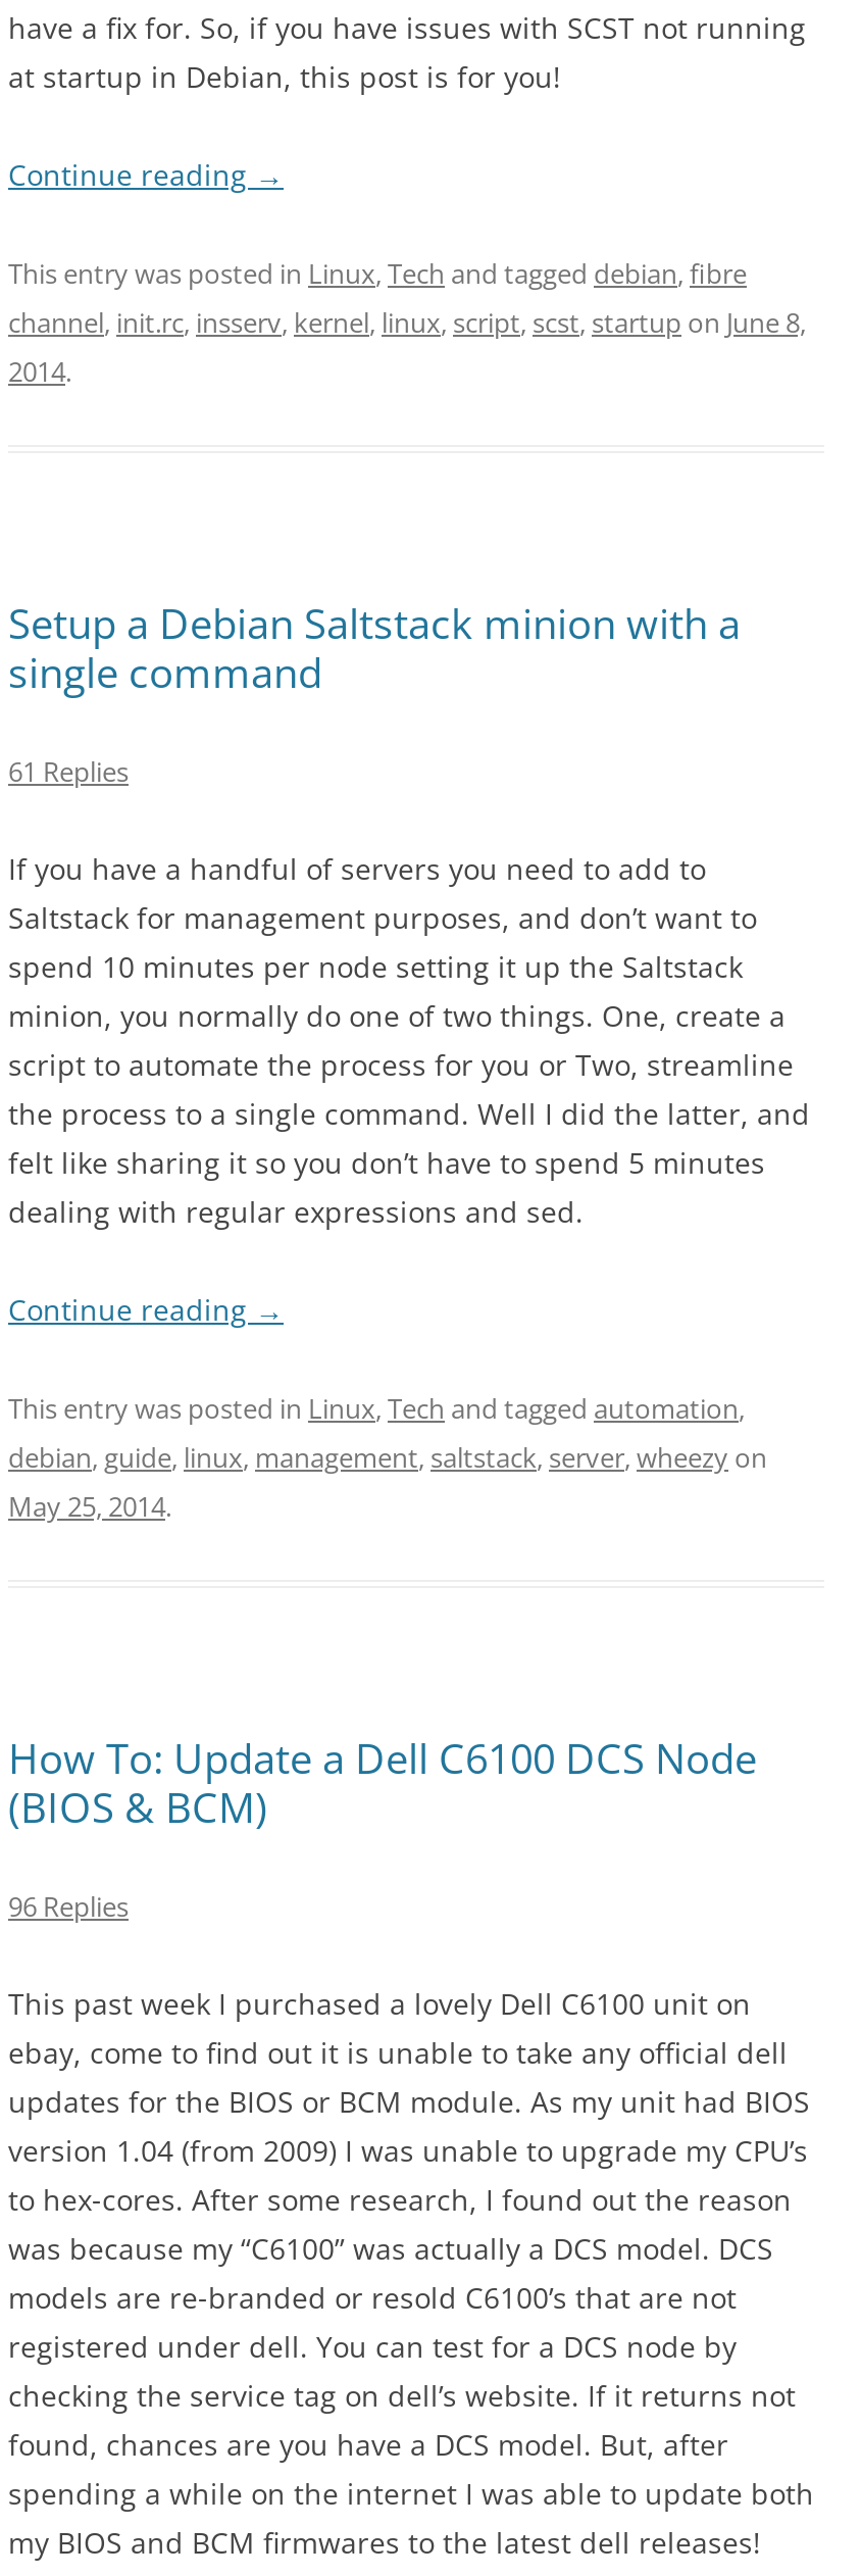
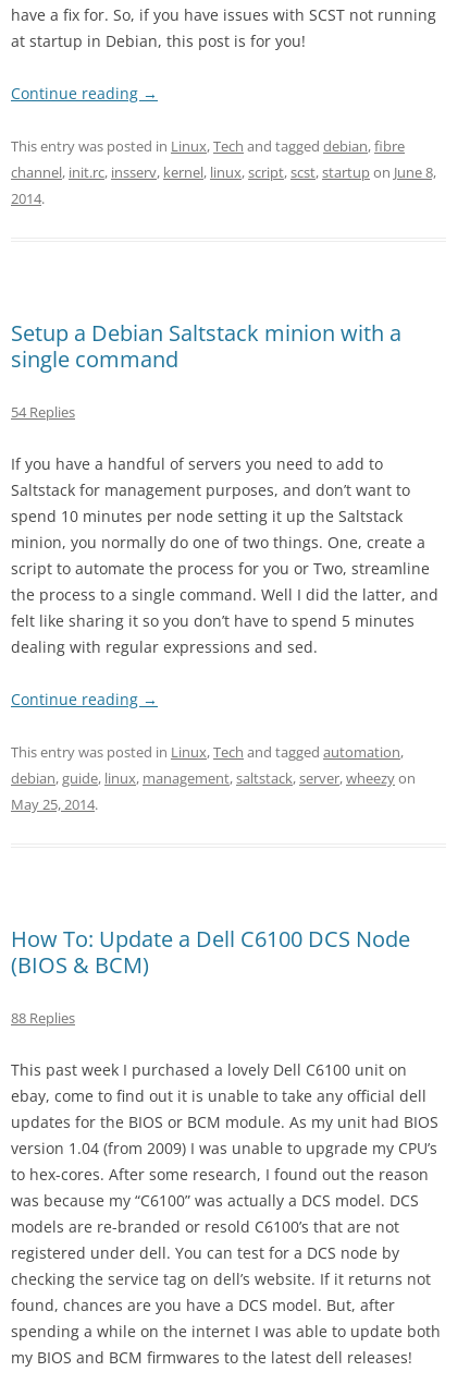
- 61 Replies
+ 54 Replies

- 96 Replies
+ 88 Replies
